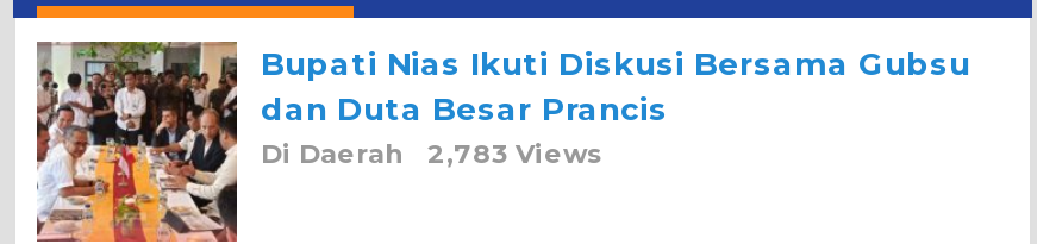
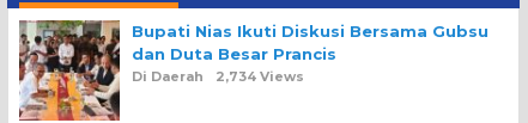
- Di Daerah 2,783 Views
+ Di Daerah 2,734 Views
